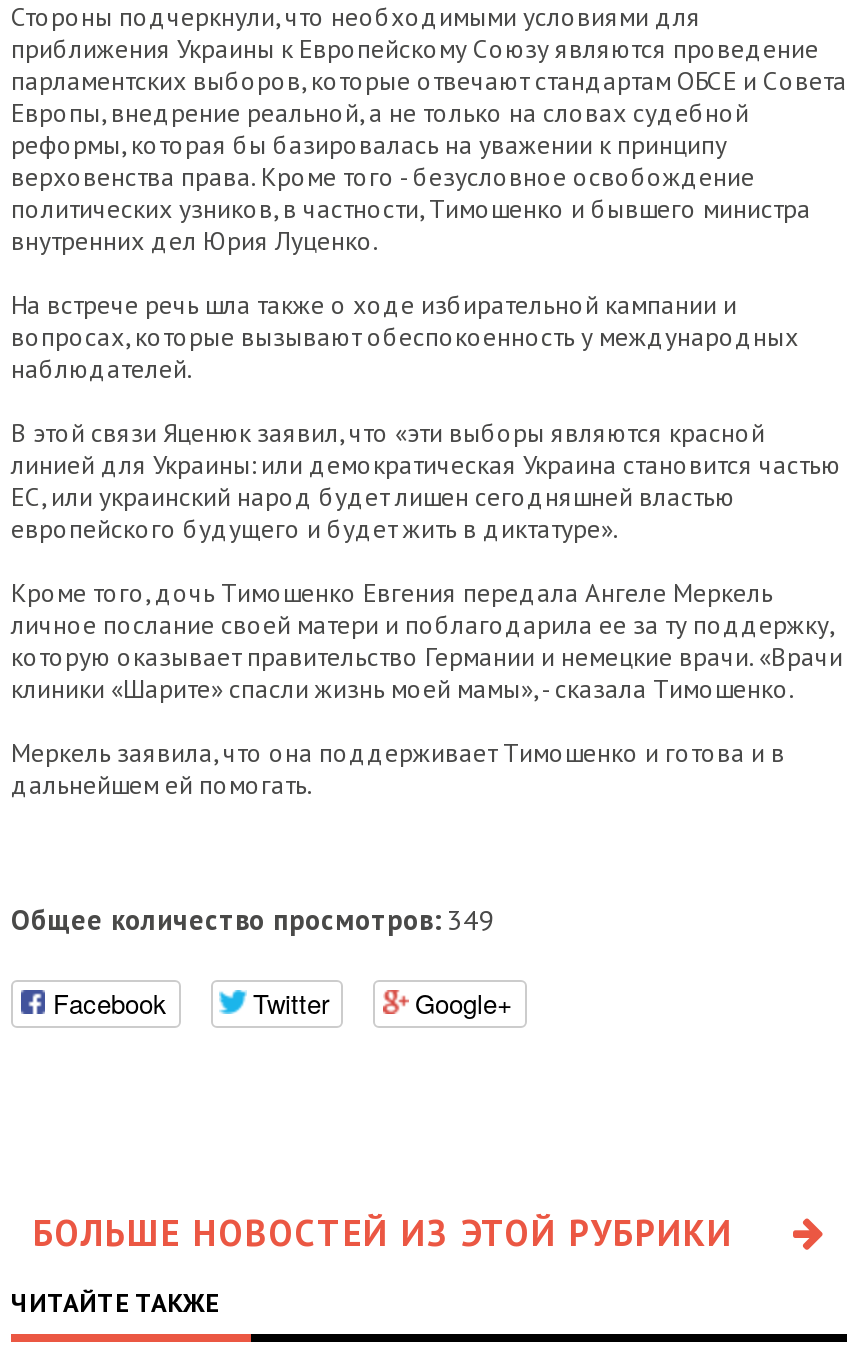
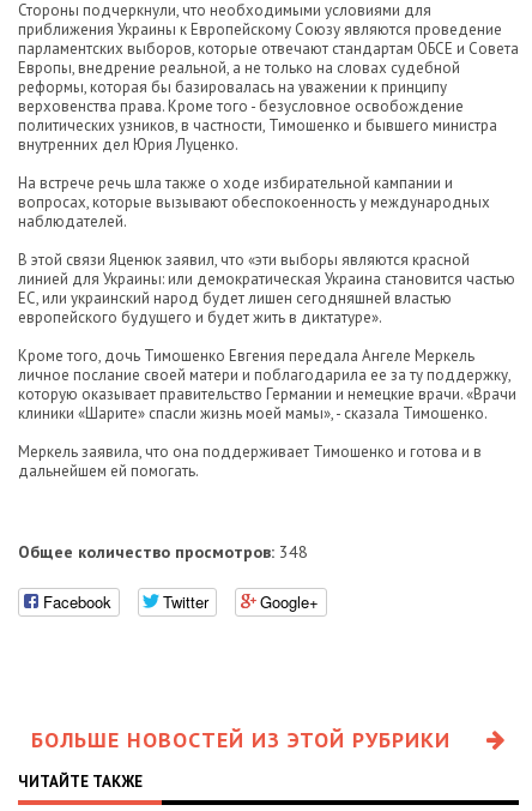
- Общее количество просмотров: 349
+ Общее количество просмотров: 348
